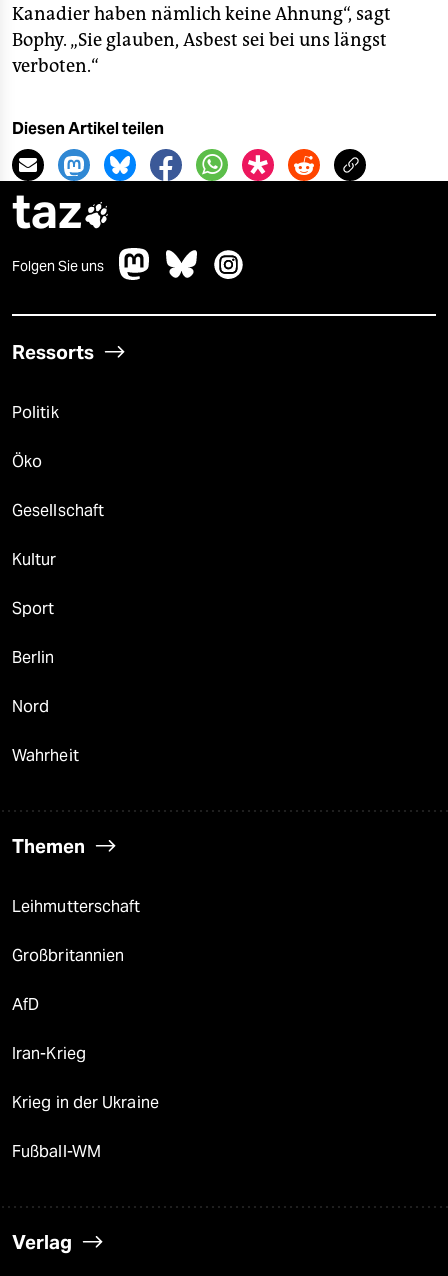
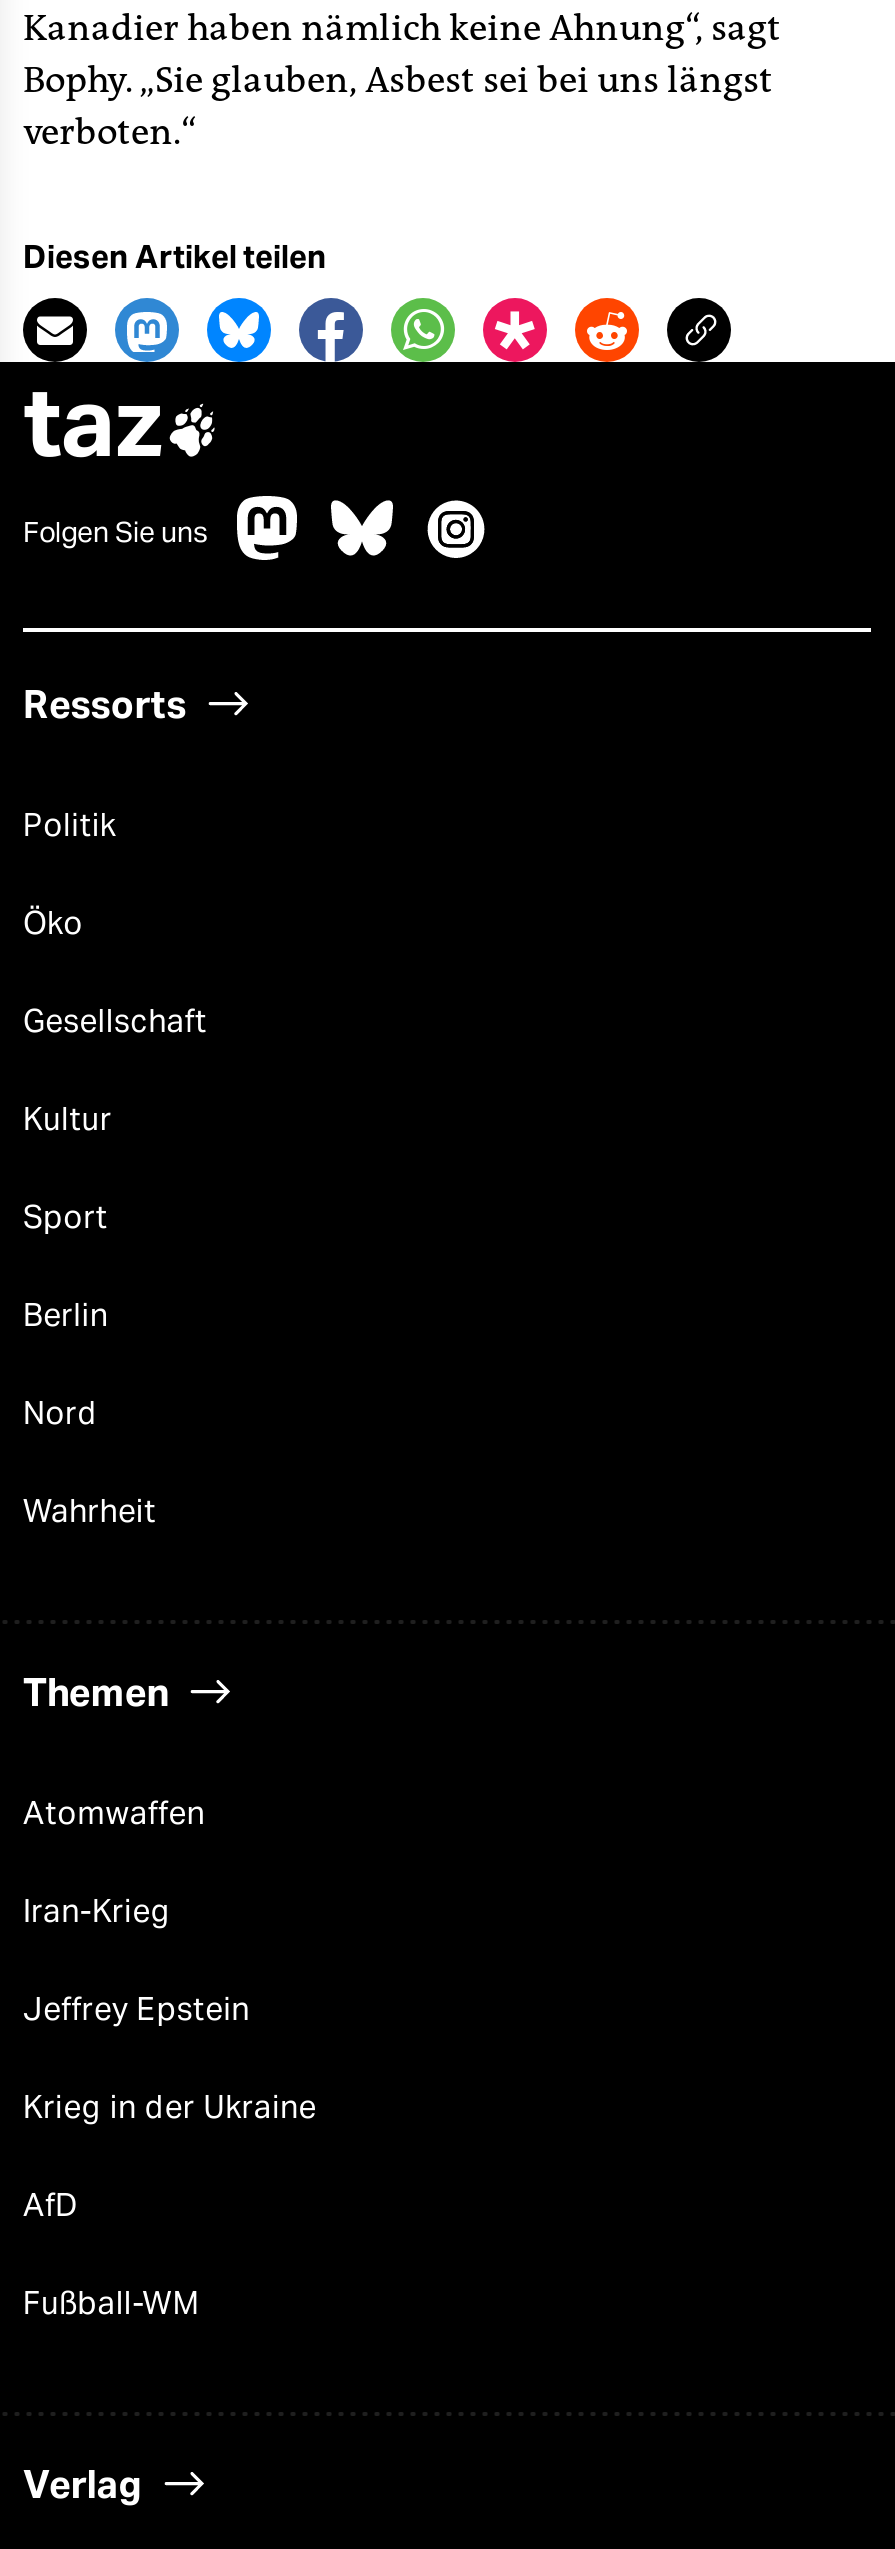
- Leihmutterschaft
- Großbritannien
+ Atomwaffen
+ Jeffrey Epstein

moved down: AfD

moved up: Iran-Krieg | Krieg in der Ukraine
